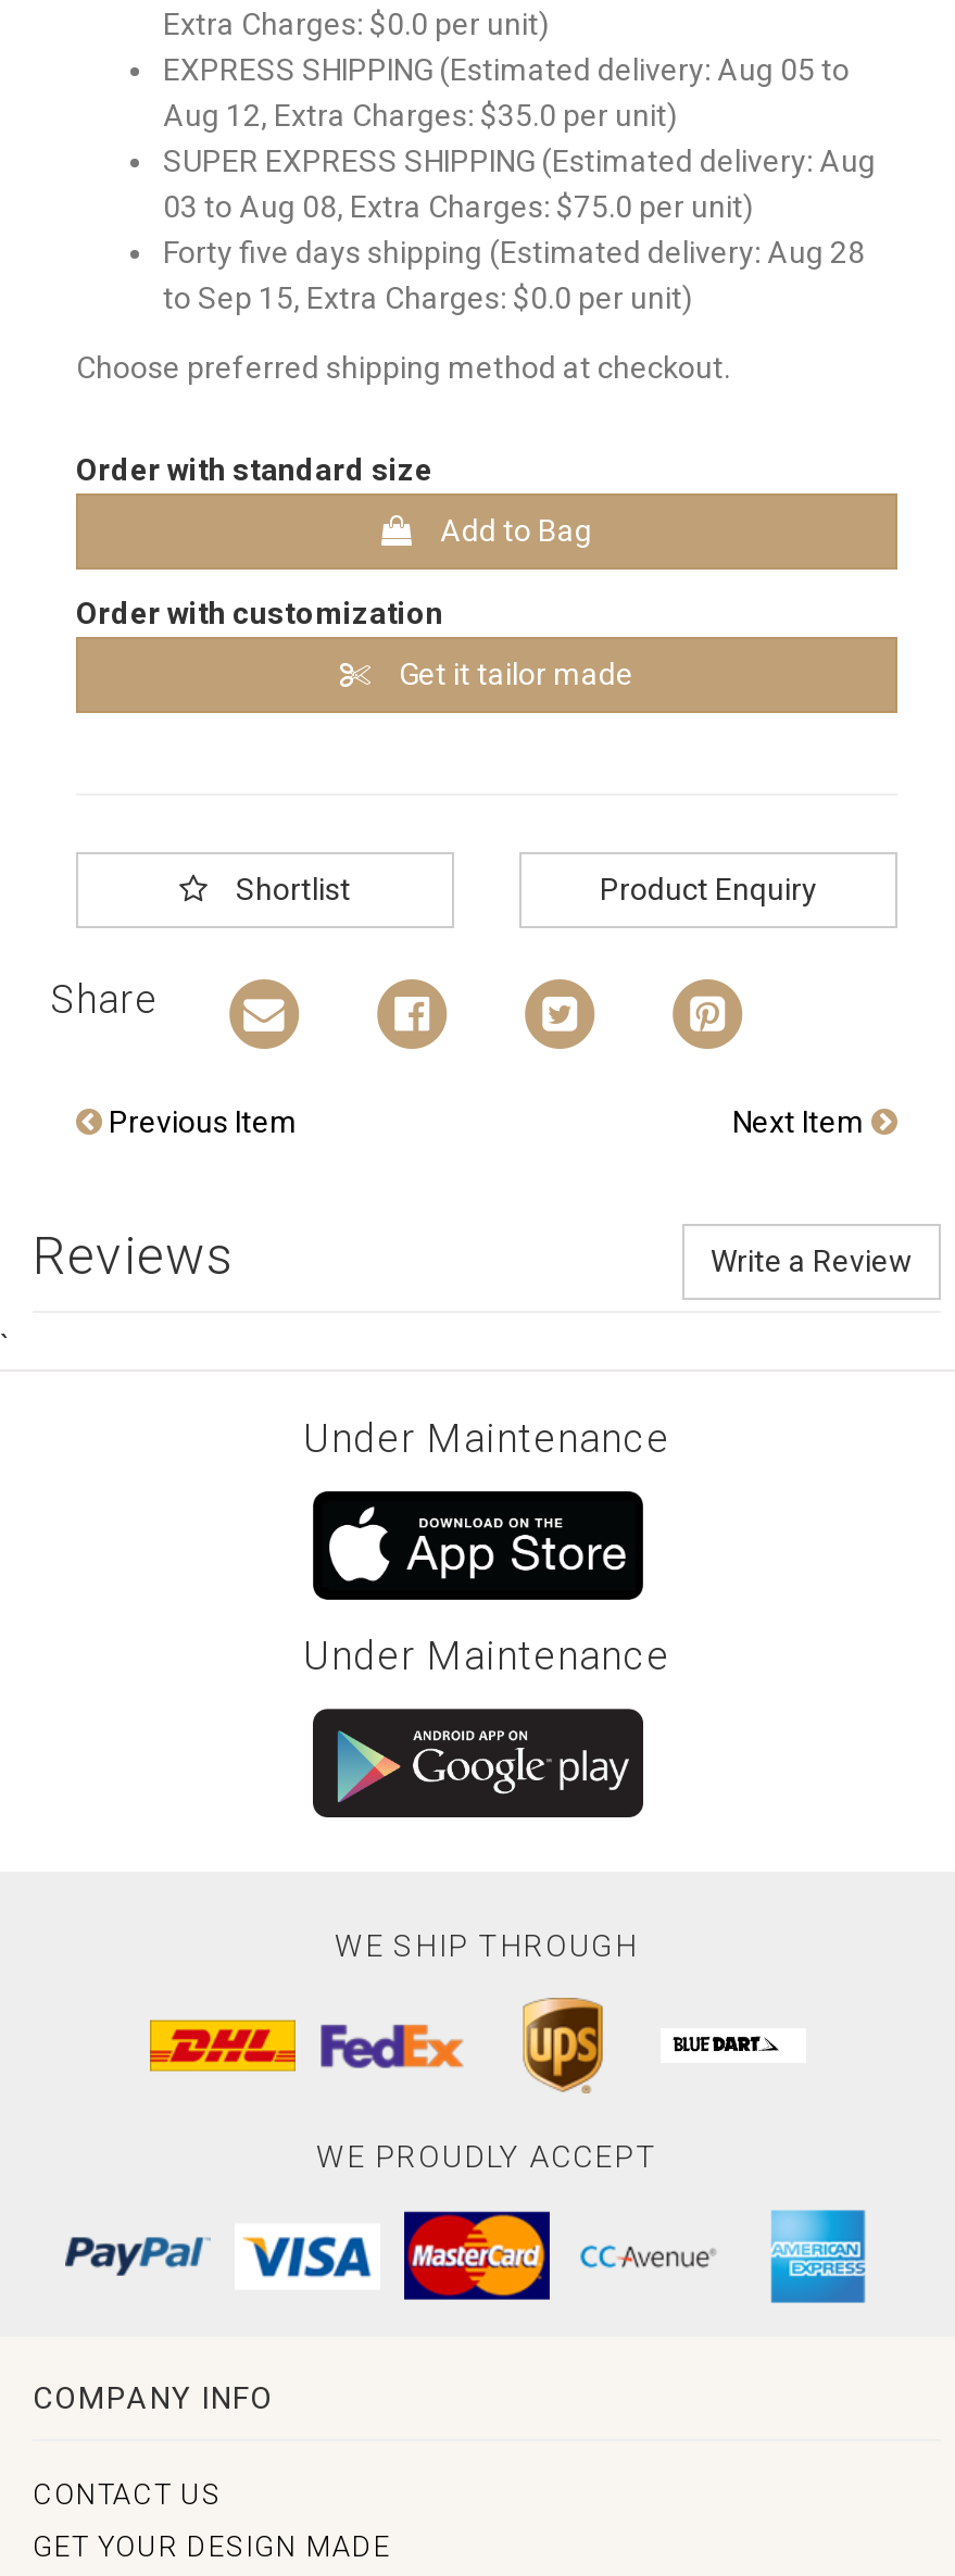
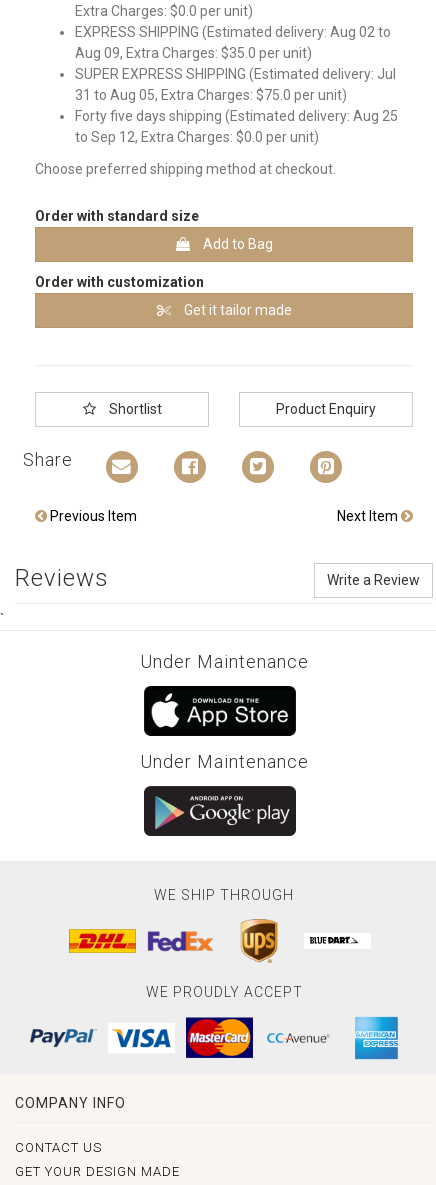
- EXPRESS SHIPPING (Estimated delivery: Aug 05 to
+ EXPRESS SHIPPING (Estimated delivery: Aug 02 to

- Aug 12, Extra Charges: $35.0 per unit)
+ Aug 09, Extra Charges: $35.0 per unit)

- SUPER EXPRESS SHIPPING (Estimated delivery: Aug
+ SUPER EXPRESS SHIPPING (Estimated delivery: Jul

- 03 to Aug 08, Extra Charges: $75.0 per unit)
+ 31 to Aug 05, Extra Charges: $75.0 per unit)

- Forty five days shipping (Estimated delivery: Aug 28
+ Forty five days shipping (Estimated delivery: Aug 25

- to Sep 15, Extra Charges: $0.0 per unit)
+ to Sep 12, Extra Charges: $0.0 per unit)
